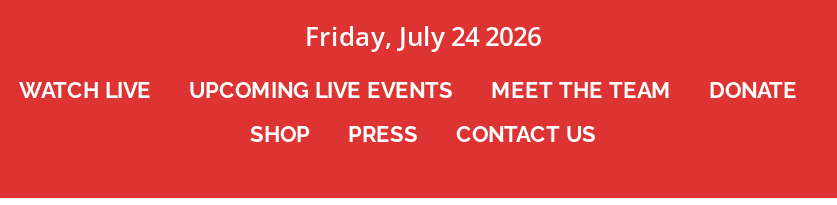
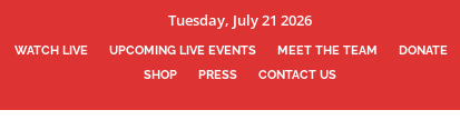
- Friday, July 24 2026
+ Tuesday, July 21 2026
